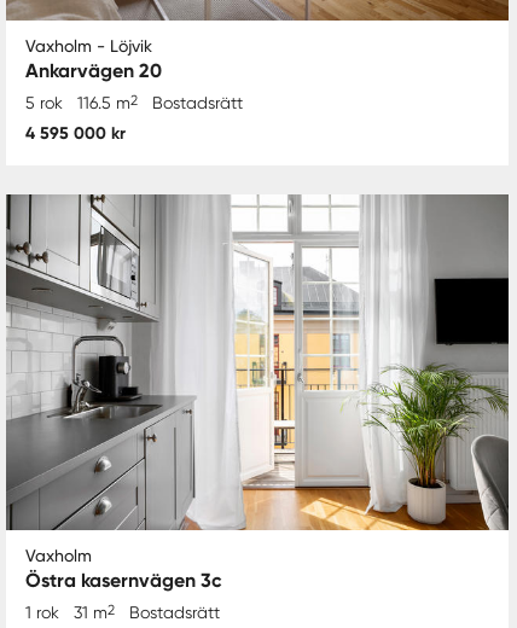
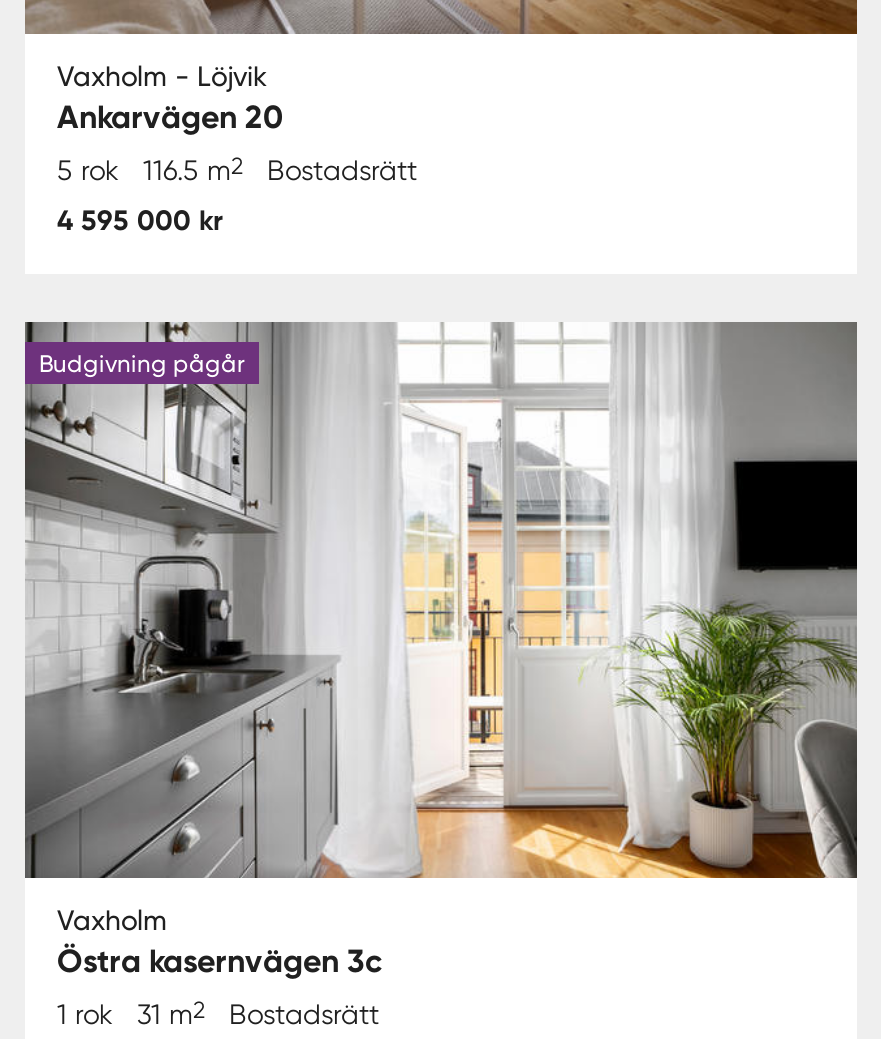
+ Budgivning pågår
